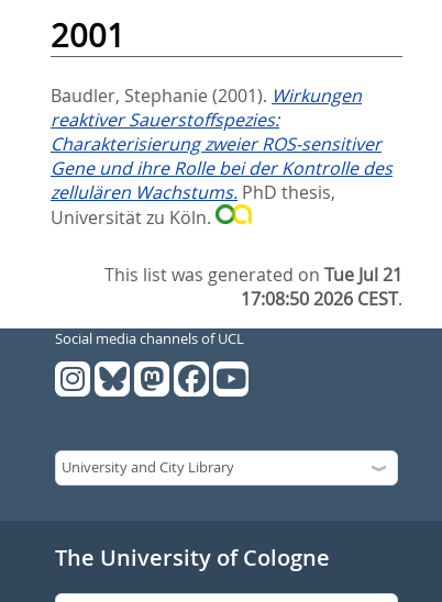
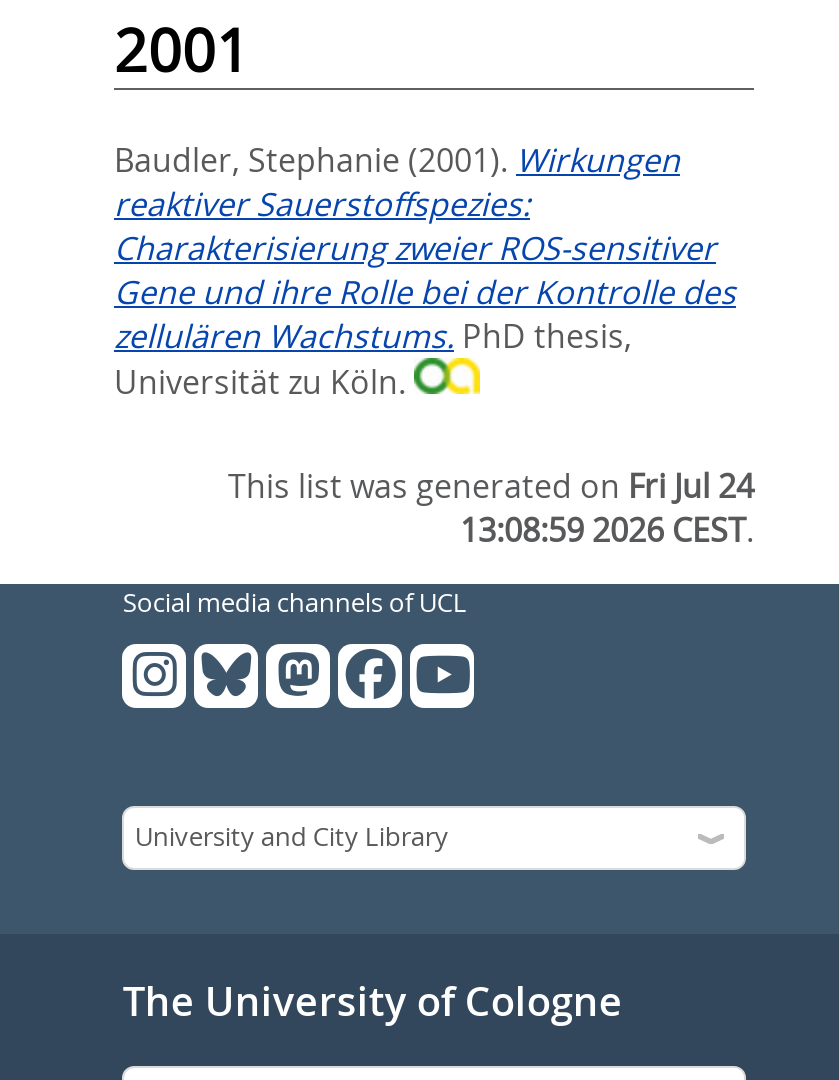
- This list was generated on Tue Jul 21
+ This list was generated on Fri Jul 24

- 17:08:50 2026 CEST.
+ 13:08:59 2026 CEST.
